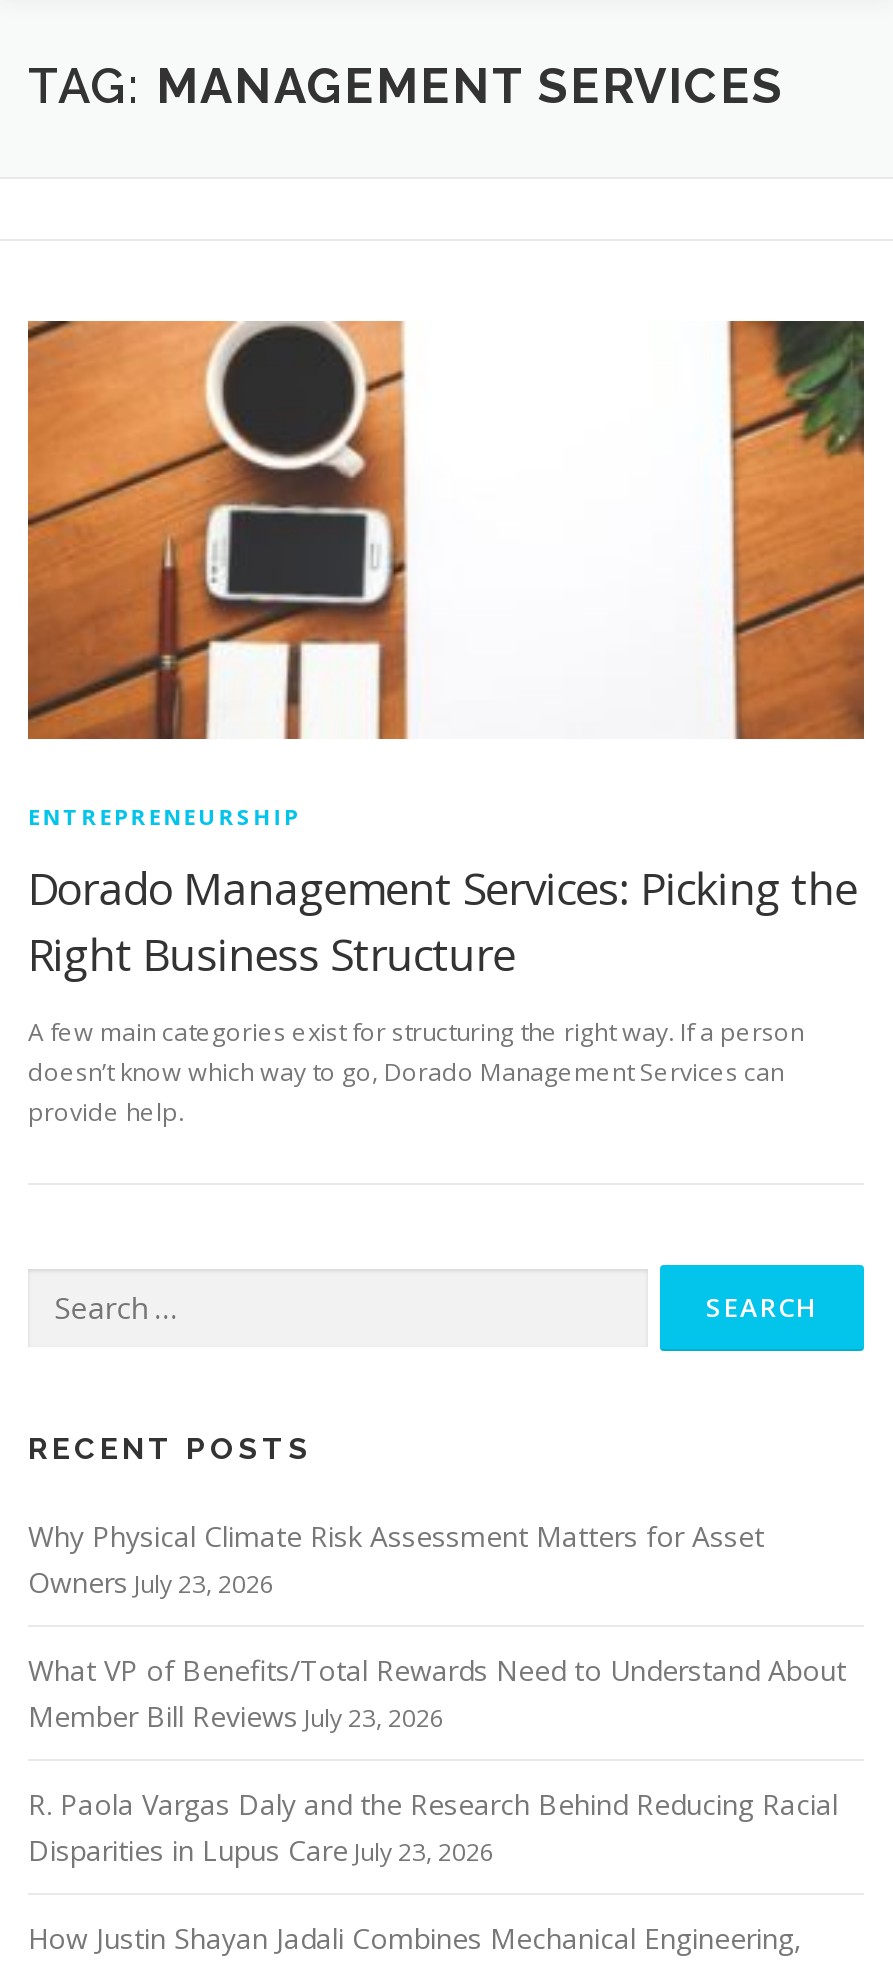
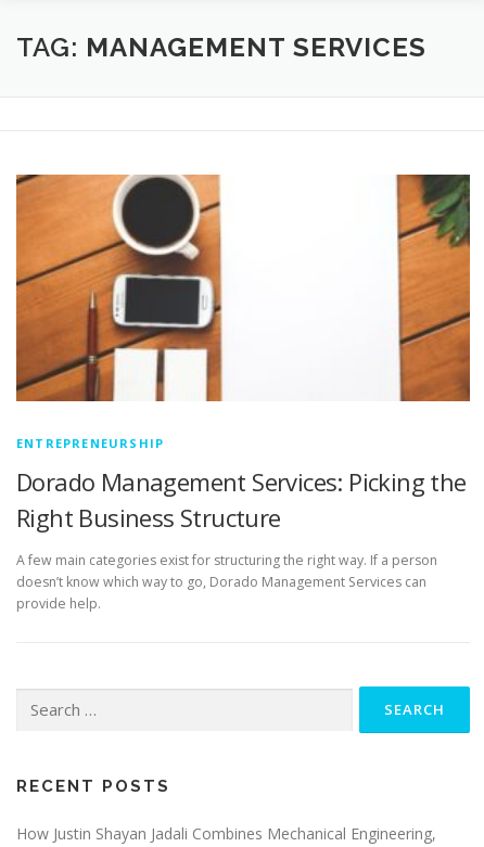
- Why Physical Climate Risk Assessment Matters for Asset
- Owners July 23, 2026
- What VP of Benefits/Total Rewards Need to Understand About
- Member Bill Reviews July 23, 2026
- R. Paola Vargas Daly and the Research Behind Reducing Racial
- Disparities in Lupus Care July 23, 2026
